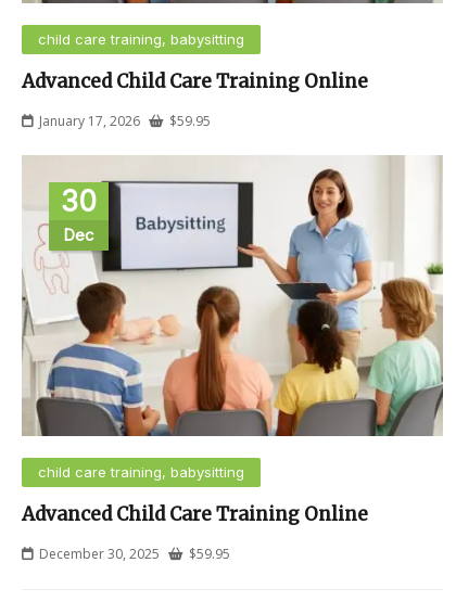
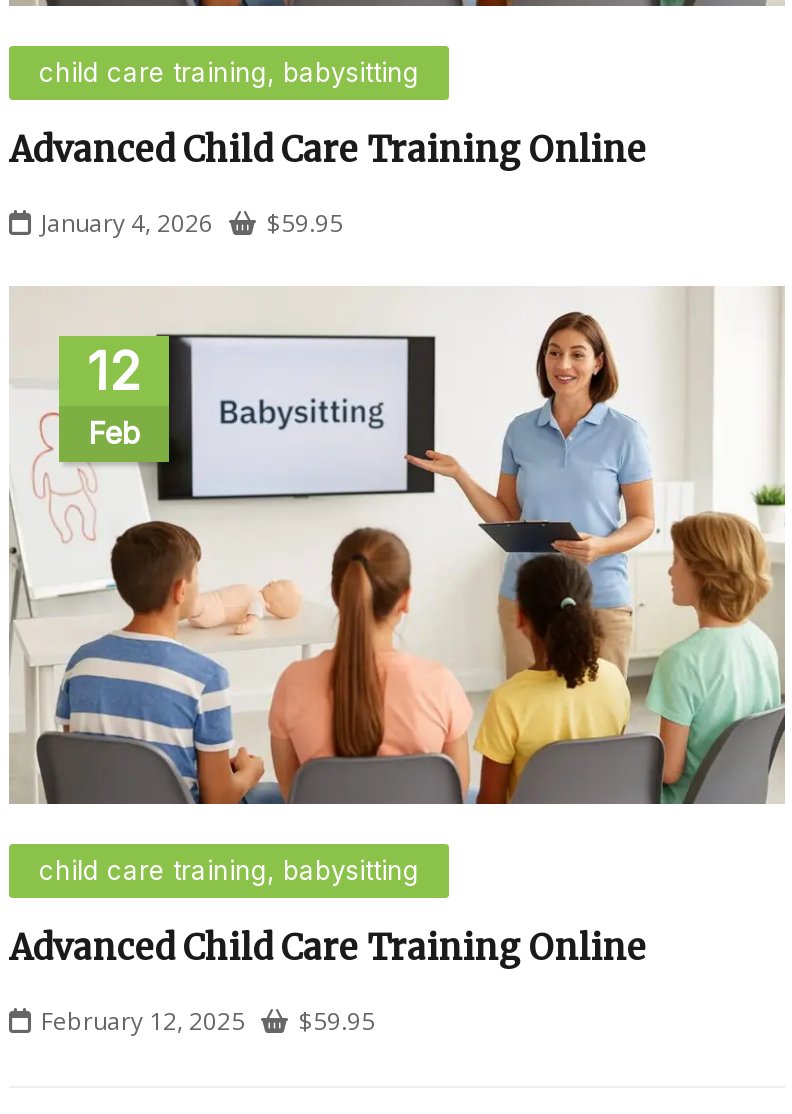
- January 17, 2026 $59.95
+ January 4, 2026 $59.95

- 30
- Dec
+ 12
+ Feb

- December 30, 2025 $59.95
+ February 12, 2025 $59.95
